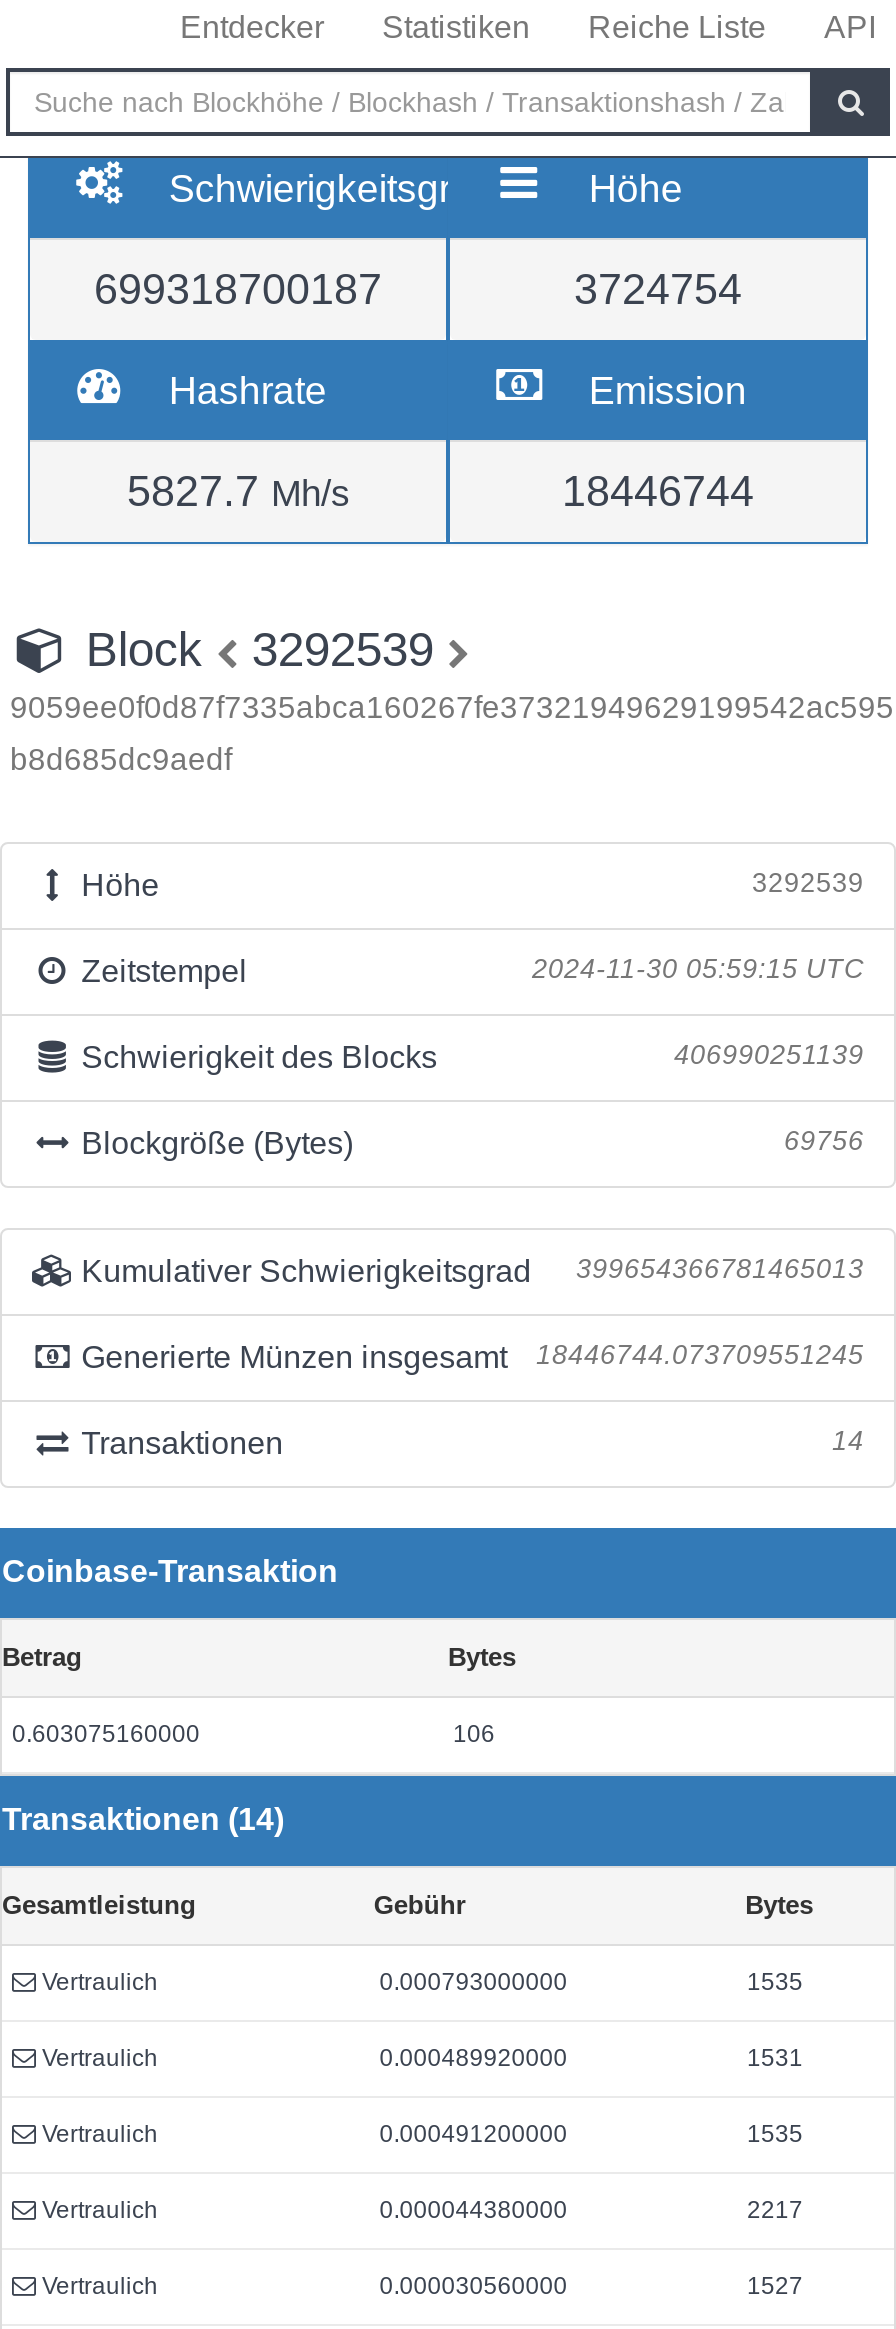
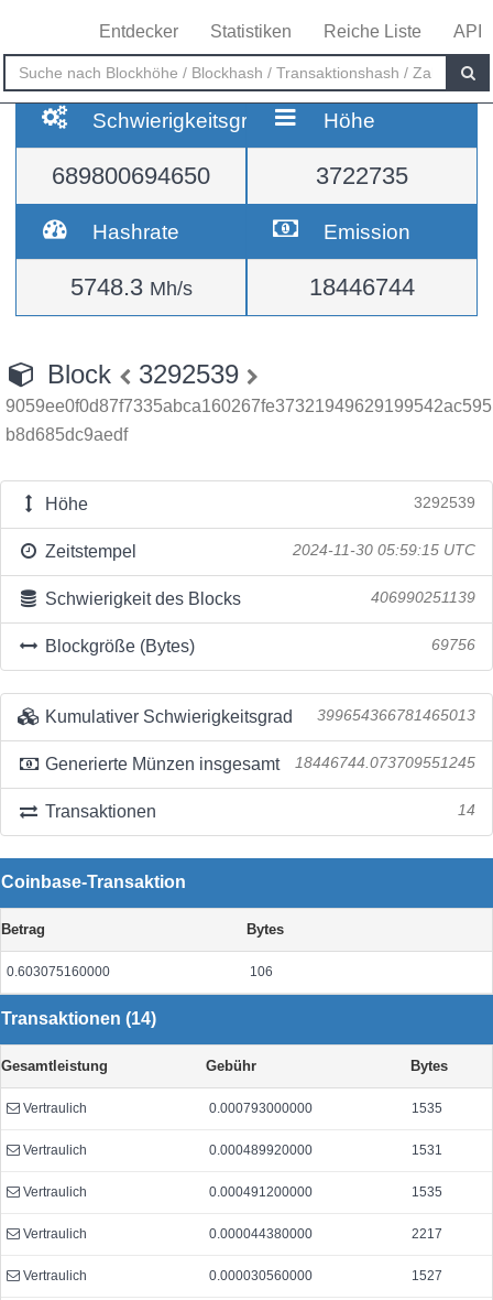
- 699318700187
+ 689800694650

- 3724754
+ 3722735

- 5827.7 Mh/s
+ 5748.3 Mh/s
